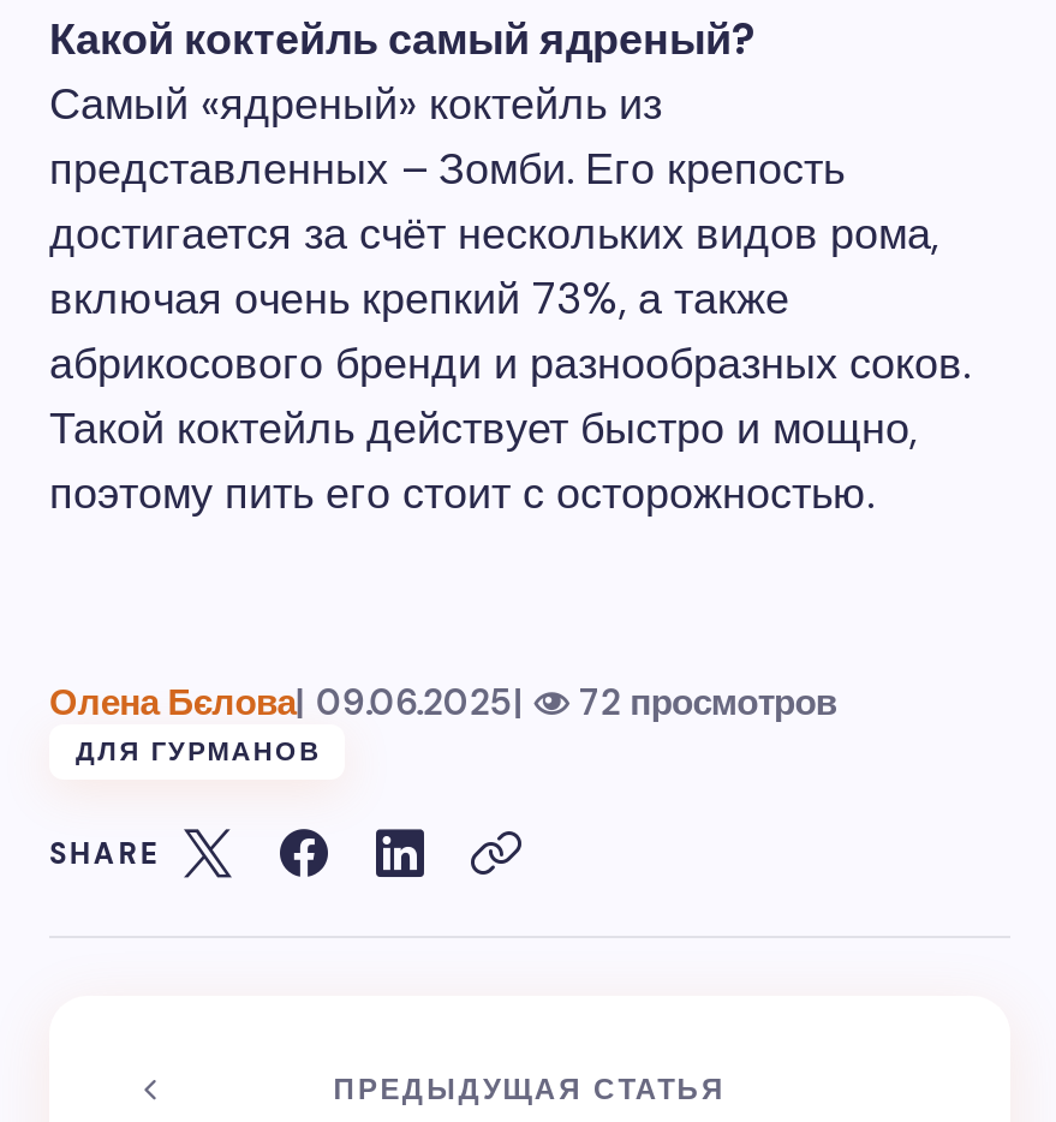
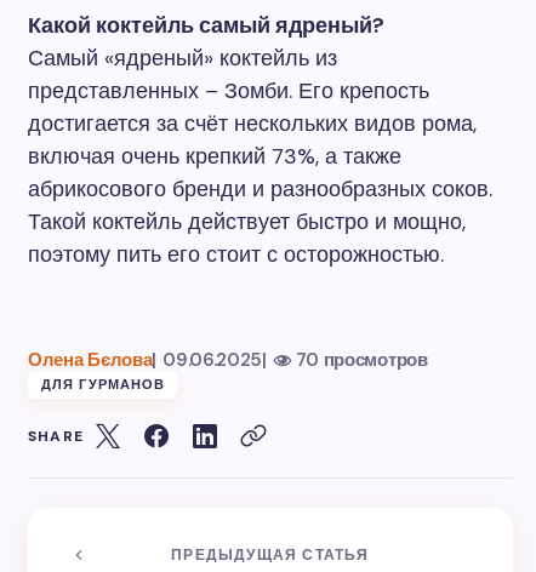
- 72 просмотров
+ 70 просмотров
